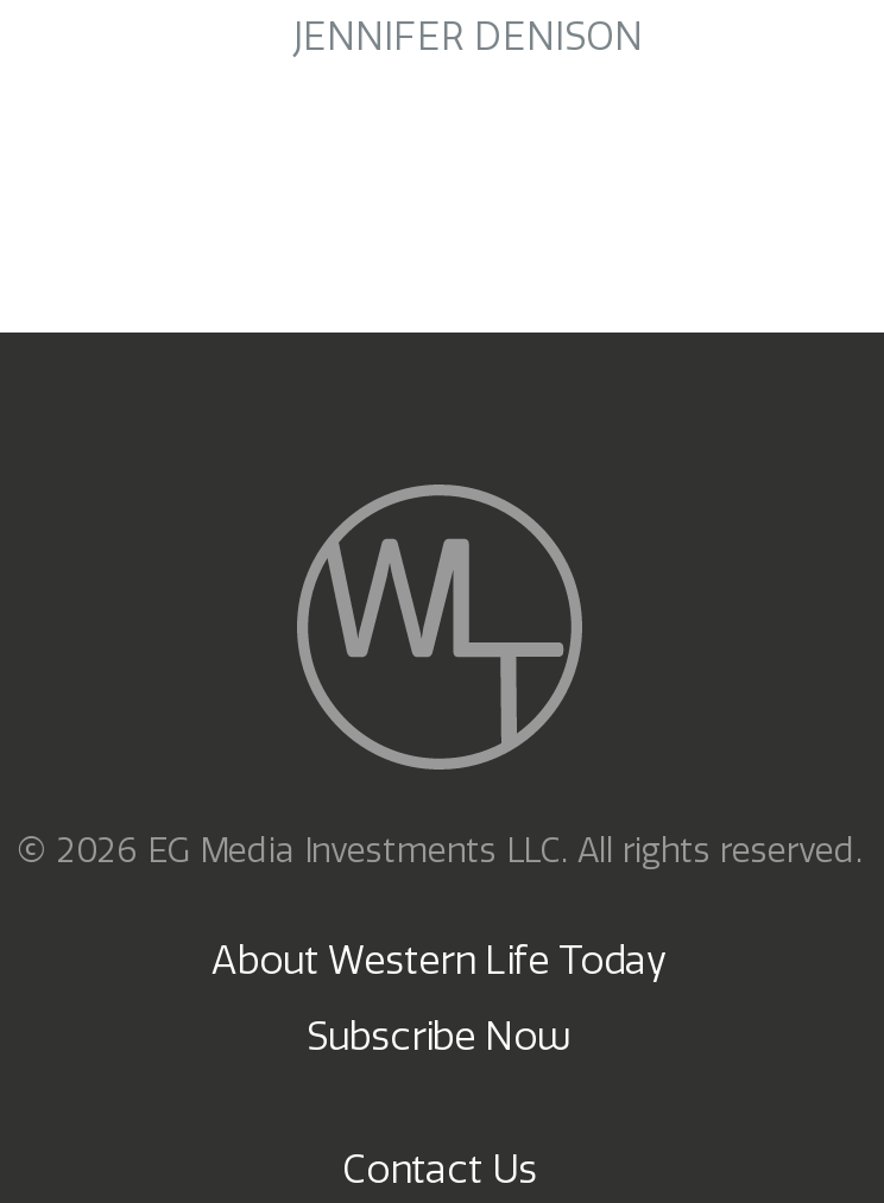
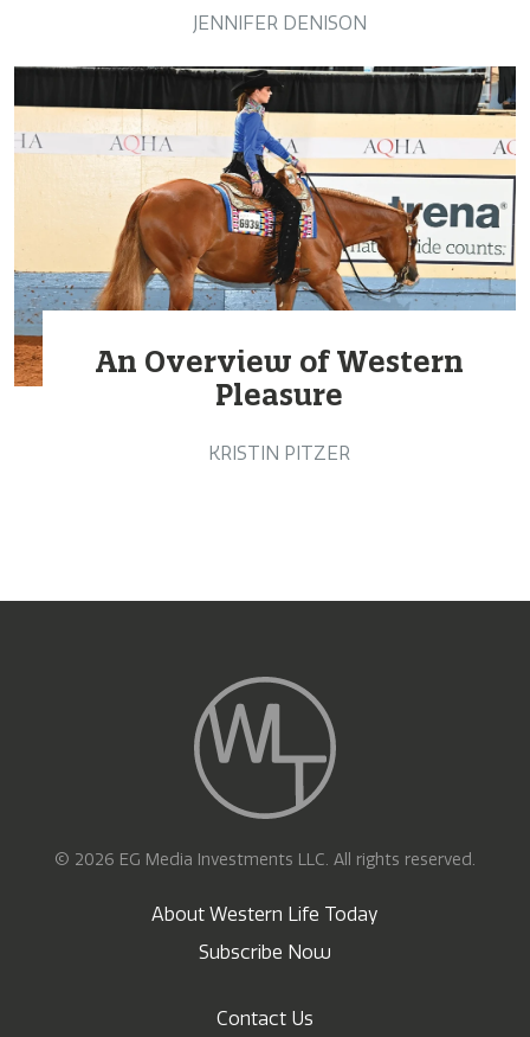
+ [image]
+ An Overview of Western
+ Pleasure
+ KRISTIN PITZER
